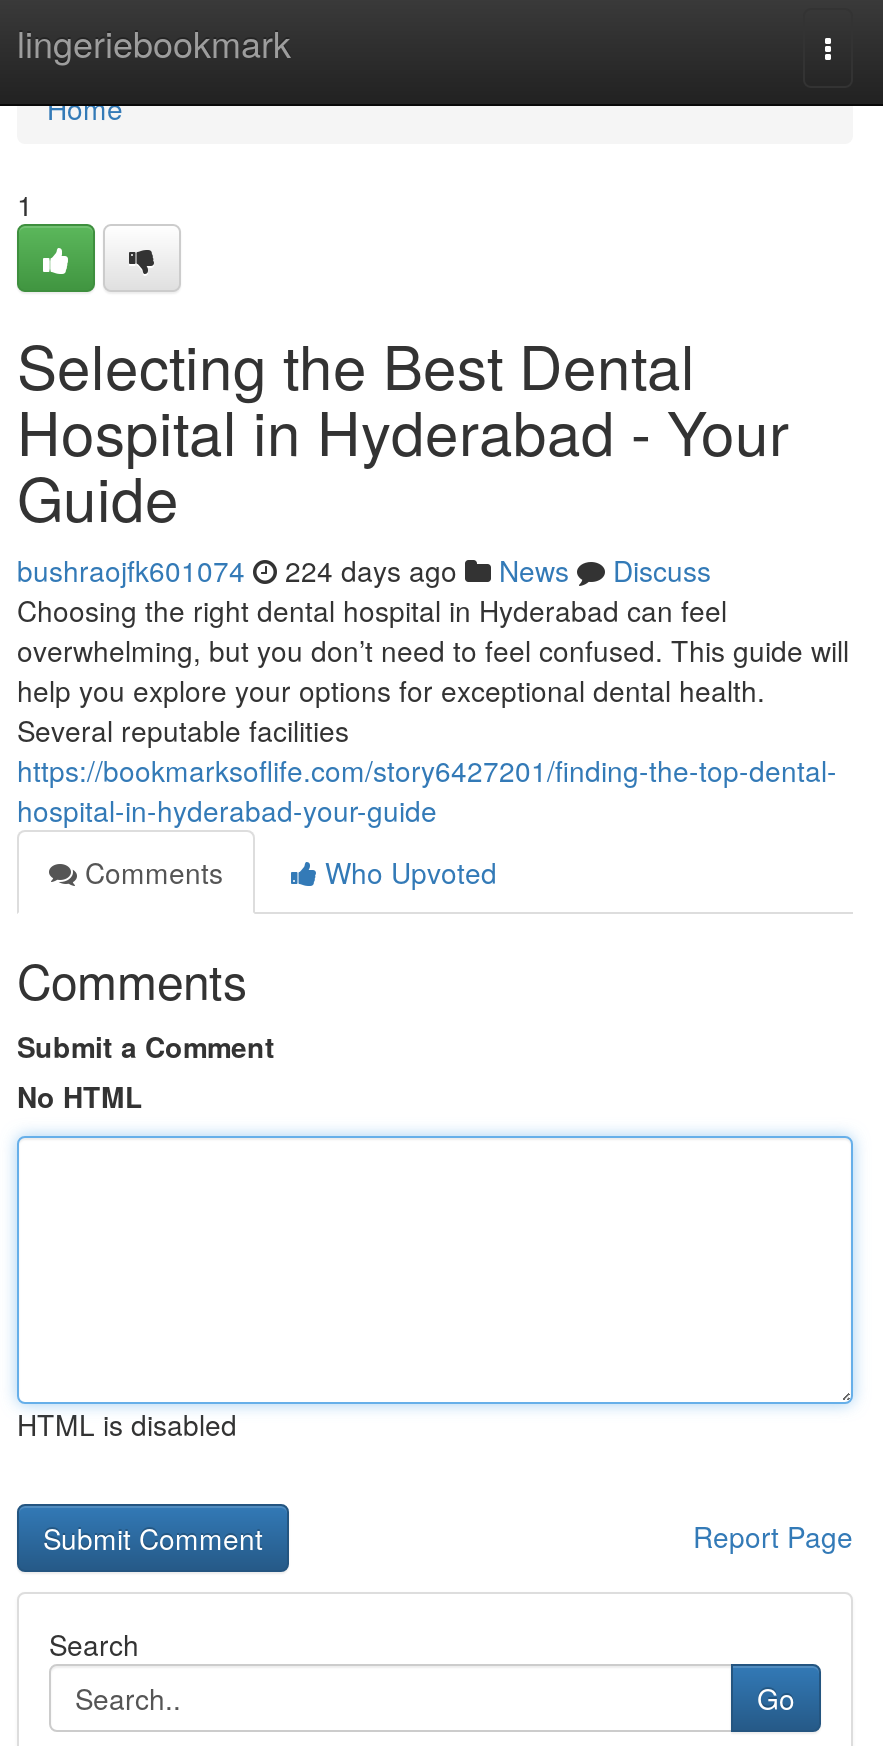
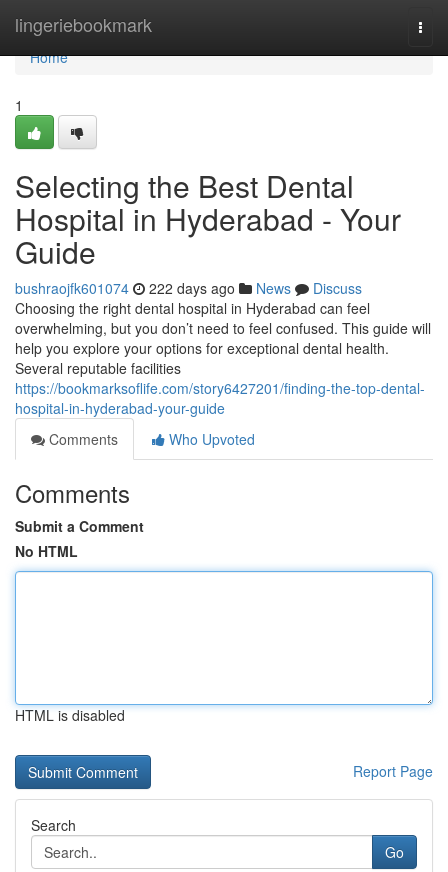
- bushraojfk601074 224 days ago News Discuss
+ bushraojfk601074 222 days ago News Discuss
